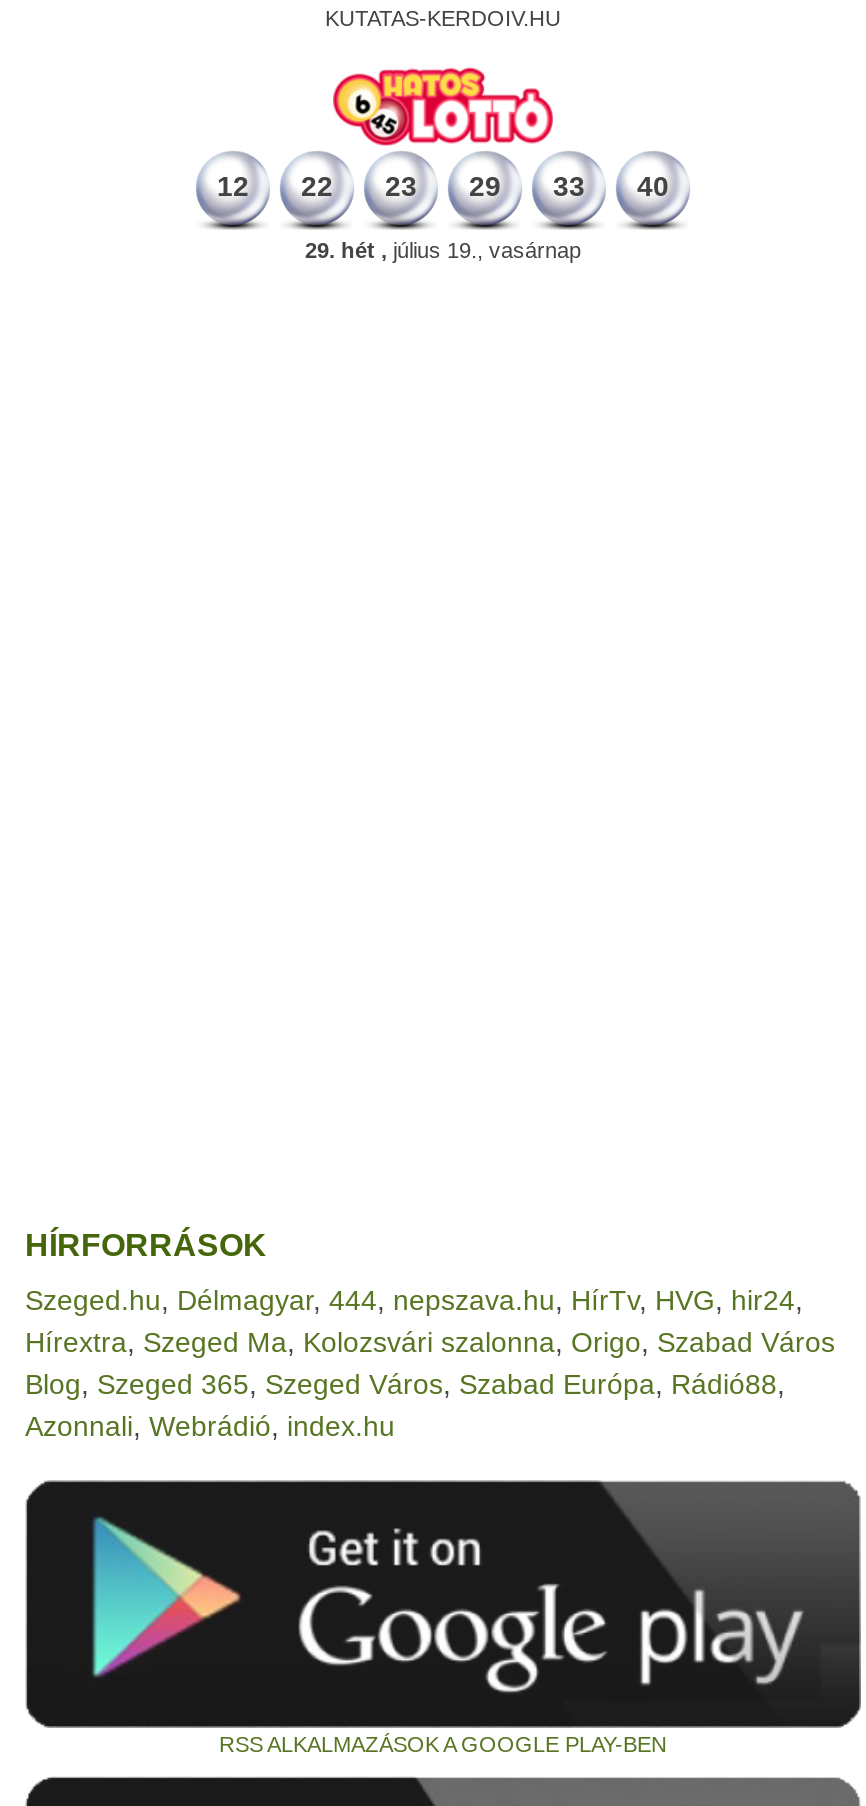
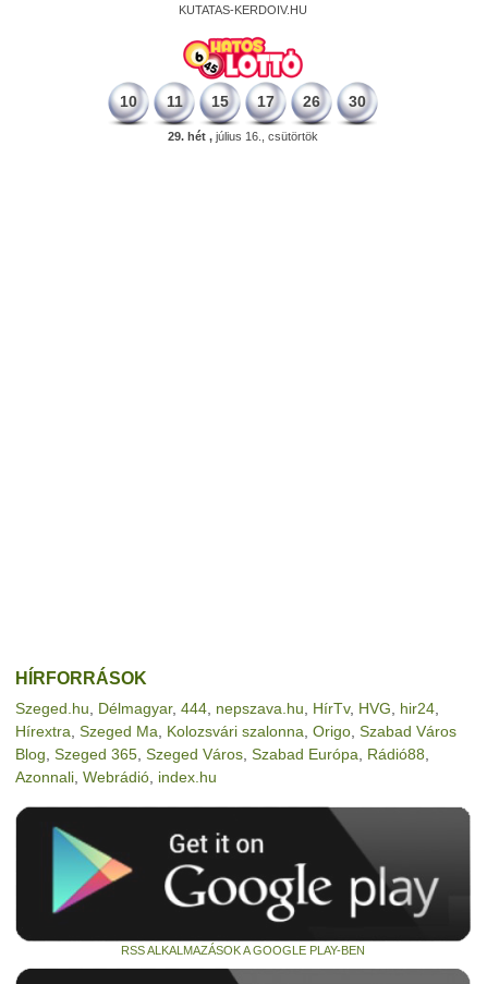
- 12
+ 10

- 22
+ 11

- 23
+ 15

- 29
+ 17

- 33
+ 26

- 40
+ 30

- 29. hét , július 19., vasárnap
+ 29. hét , július 16., csütörtök
